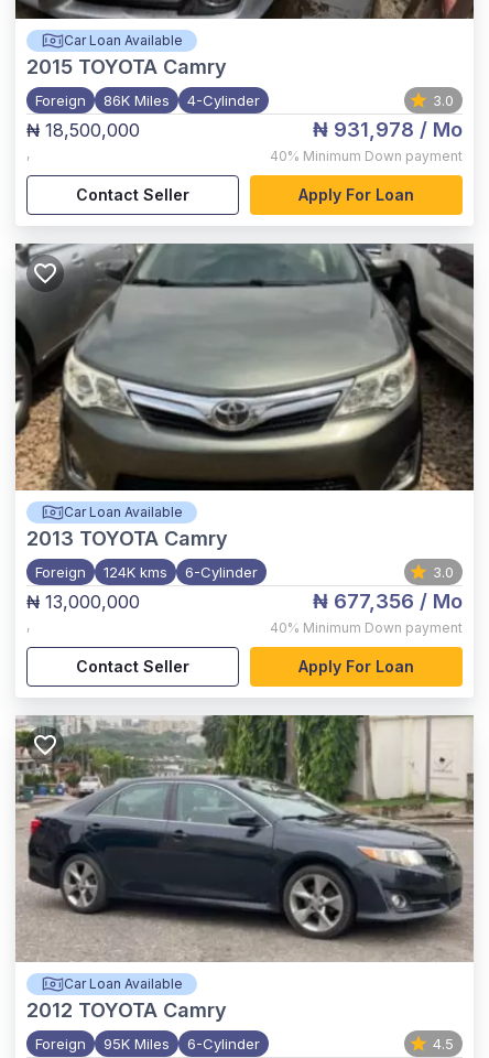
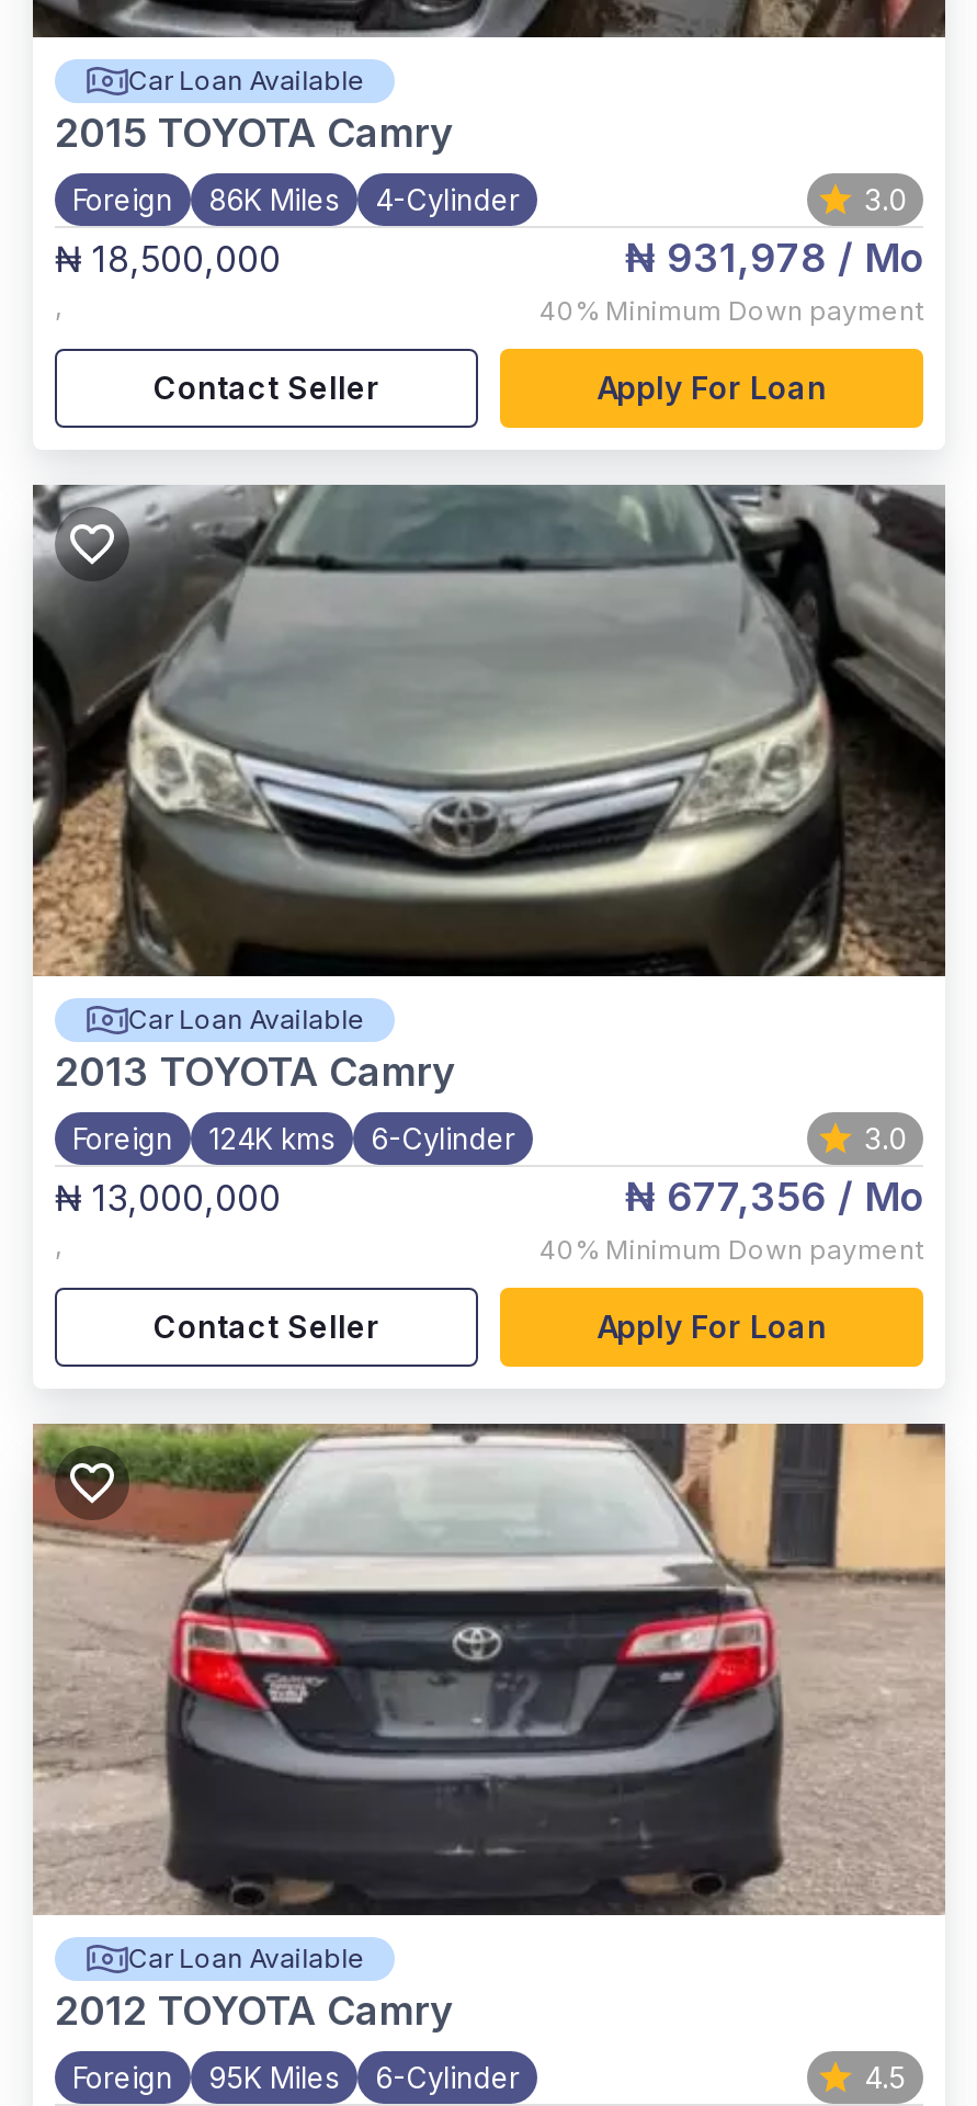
- [image]
+ [image]
